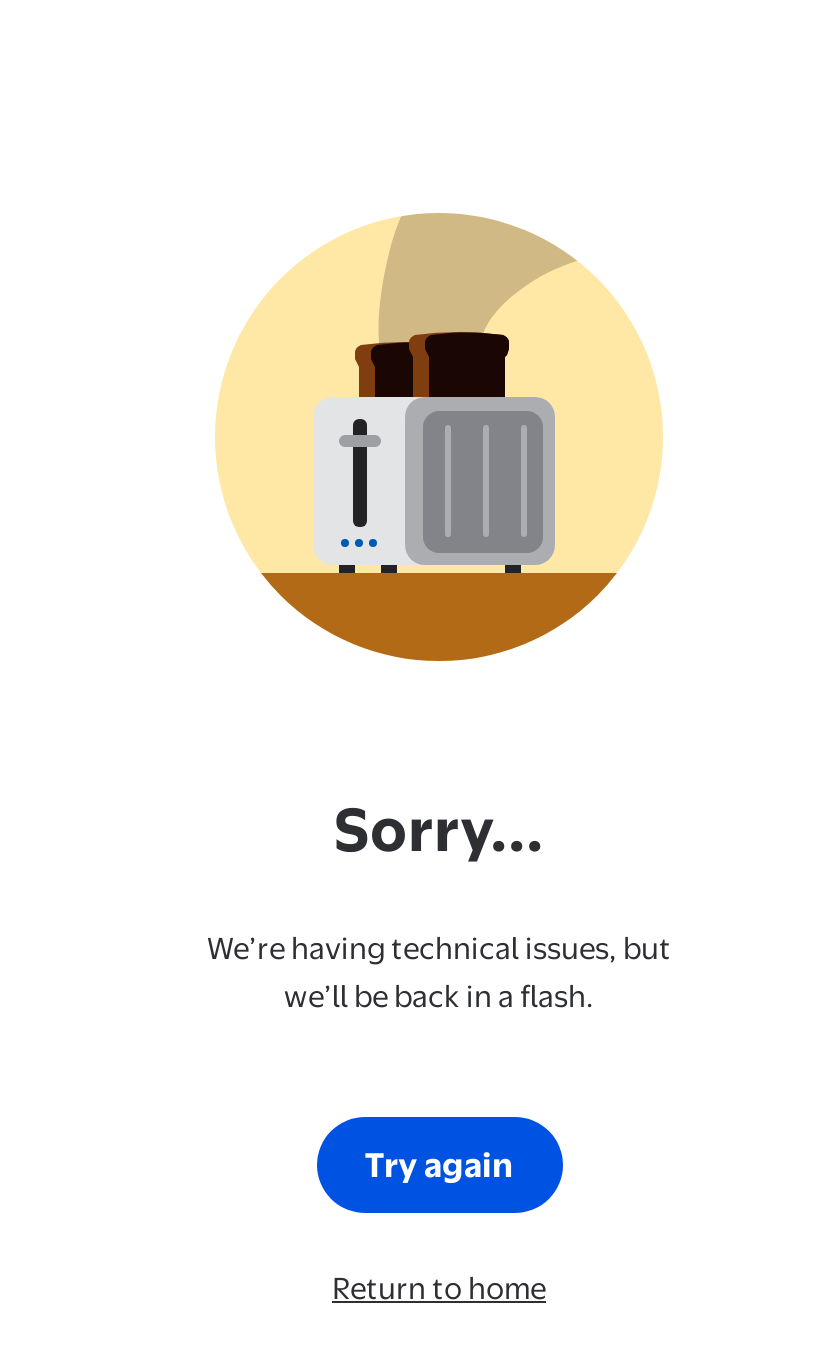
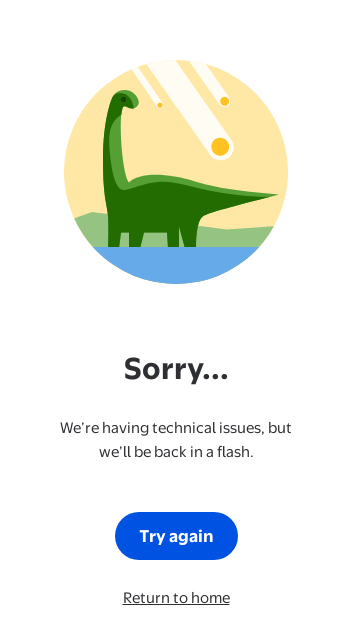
- [image]
+ [image]
